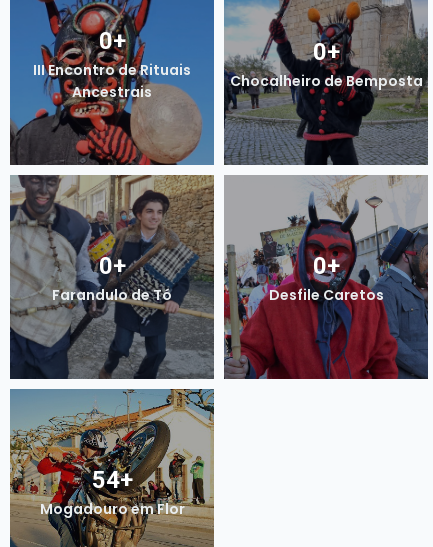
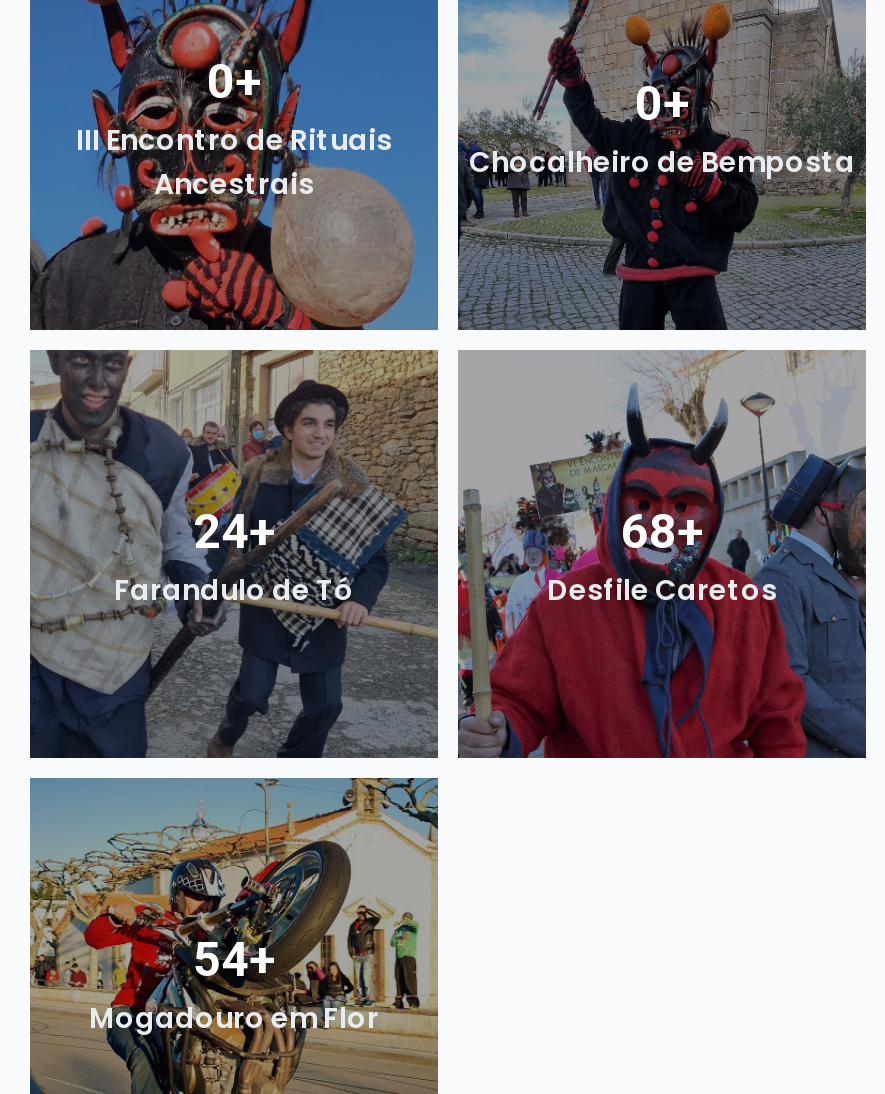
- 0+
+ 24+

- 0+
+ 68+
